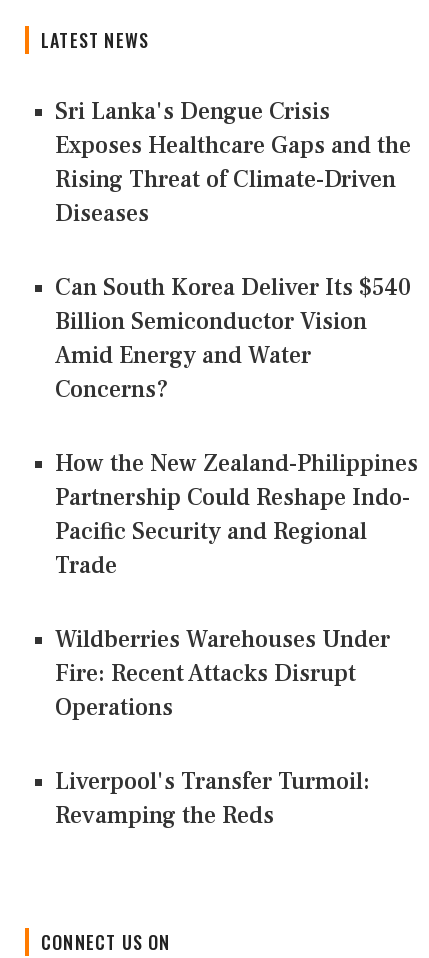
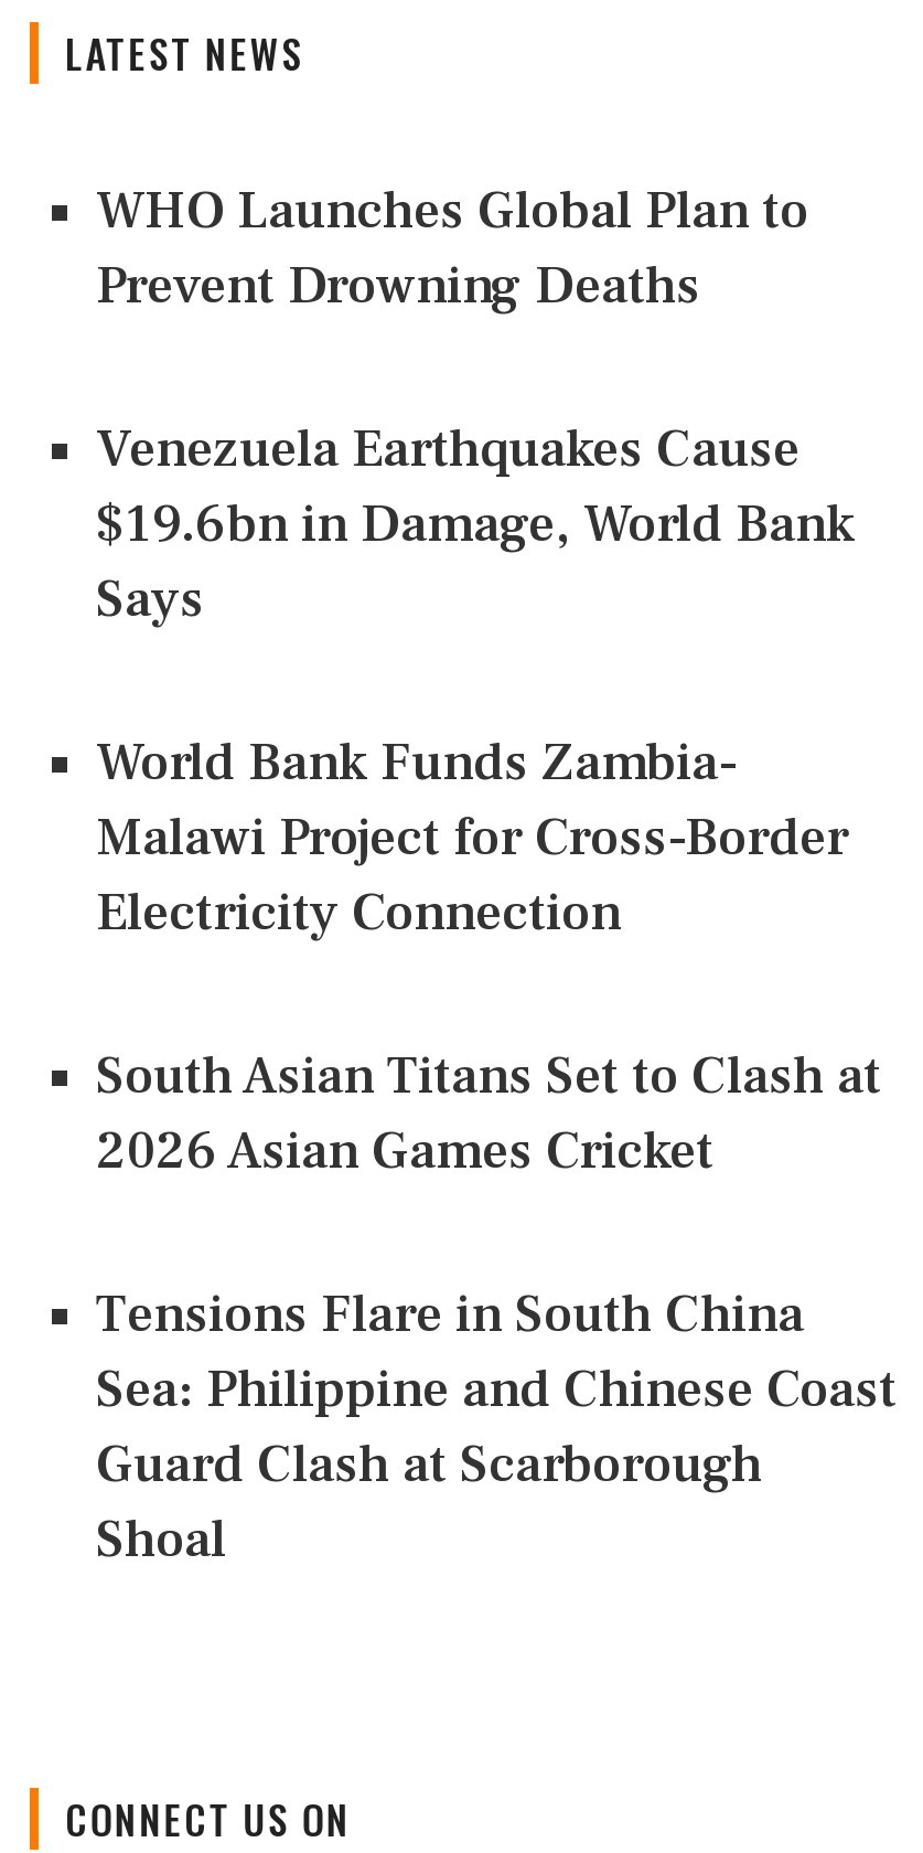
- Sri Lanka's Dengue Crisis
- Exposes Healthcare Gaps and the
- Rising Threat of Climate-Driven
- Diseases
+ WHO Launches Global Plan to
+ Prevent Drowning Deaths

- Can South Korea Deliver Its $540
- Billion Semiconductor Vision
- Amid Energy and Water
- Concerns?
+ Venezuela Earthquakes Cause
+ $19.6bn in Damage, World Bank
+ Says

- How the New Zealand-Philippines
- Partnership Could Reshape Indo-
- Pacific Security and Regional
- Trade
+ World Bank Funds Zambia-
+ Malawi Project for Cross-Border
+ Electricity Connection

- Wildberries Warehouses Under
- Fire: Recent Attacks Disrupt
- Operations
+ South Asian Titans Set to Clash at
+ 2026 Asian Games Cricket

- Liverpool's Transfer Turmoil:
- Revamping the Reds
+ Tensions Flare in South China
+ Sea: Philippine and Chinese Coast
+ Guard Clash at Scarborough
+ Shoal
